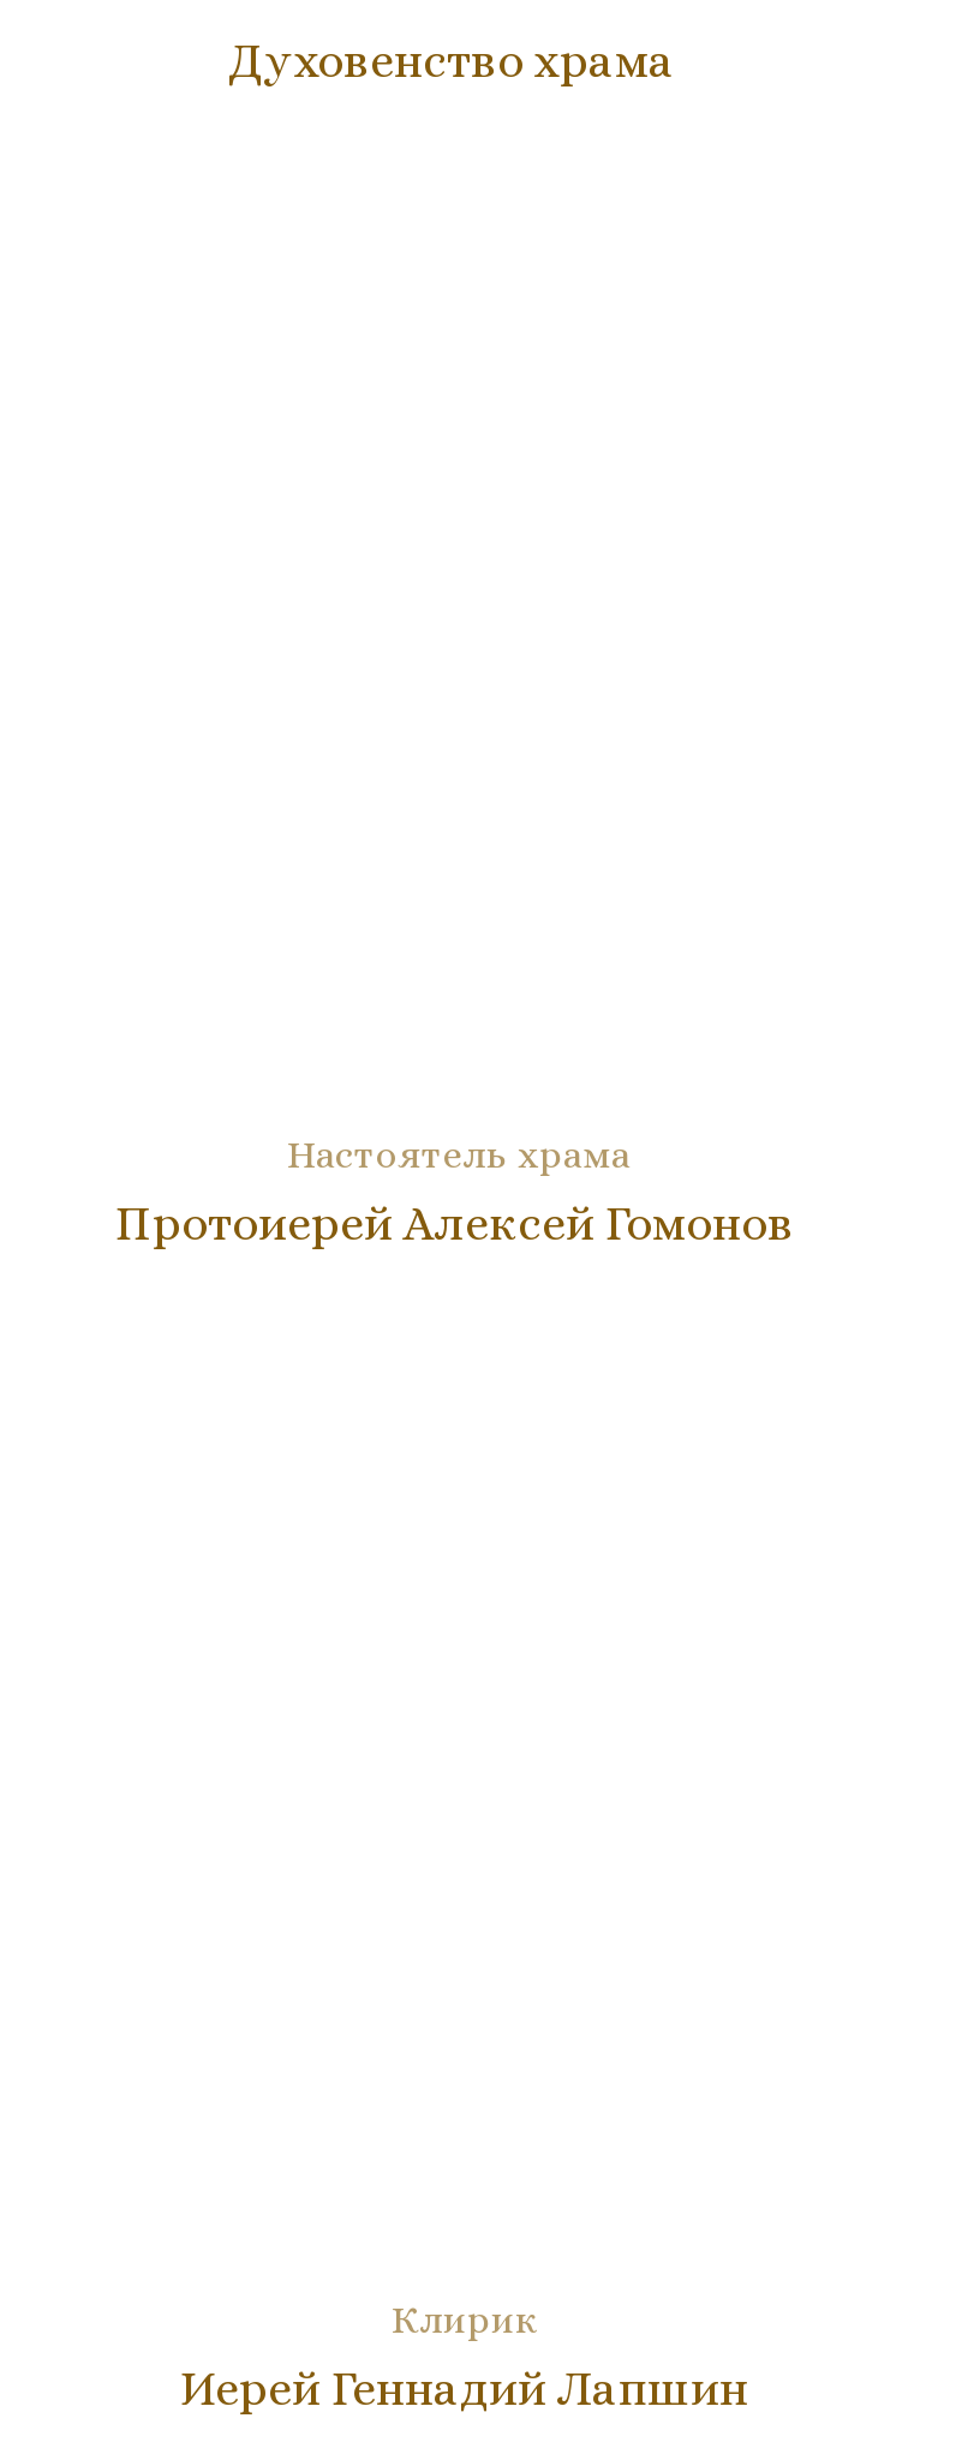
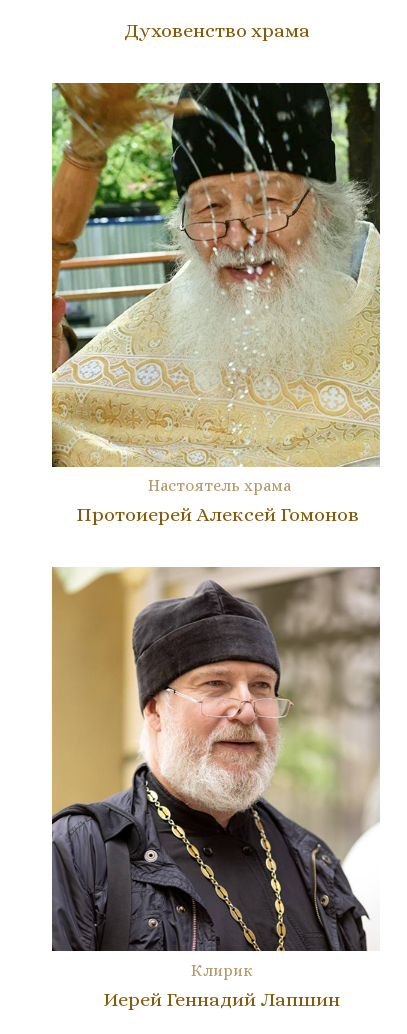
+ [image]

+ [image]
